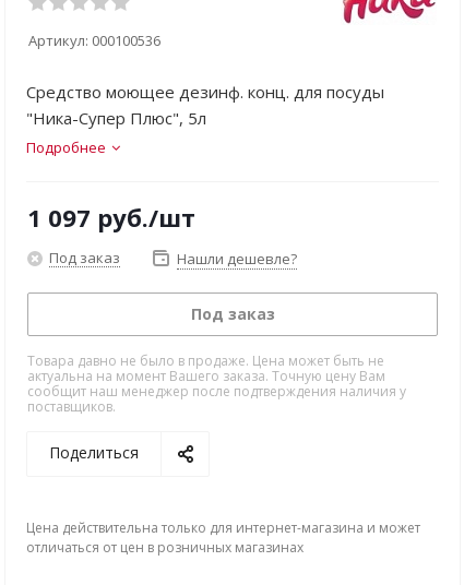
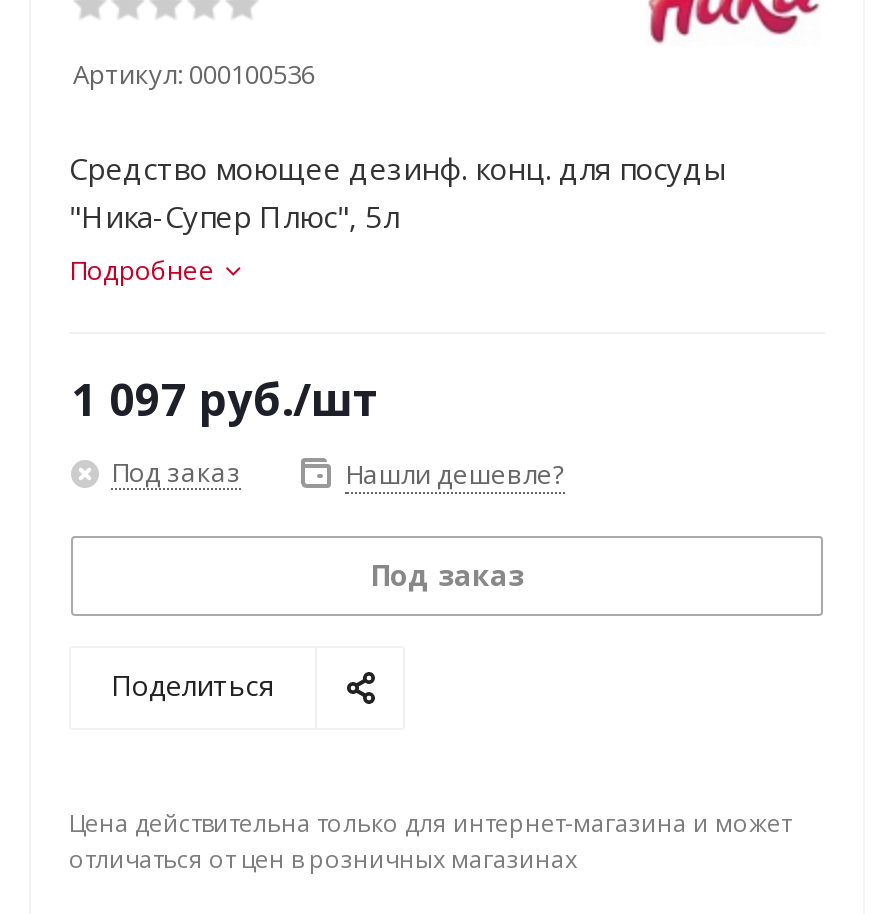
- Товара давно не было в продаже. Цена может быть не
- актуальна на момент Вашего заказа. Точную цену Вам
- сообщит наш менеджер после подтверждения наличия у
- поставщиков.
